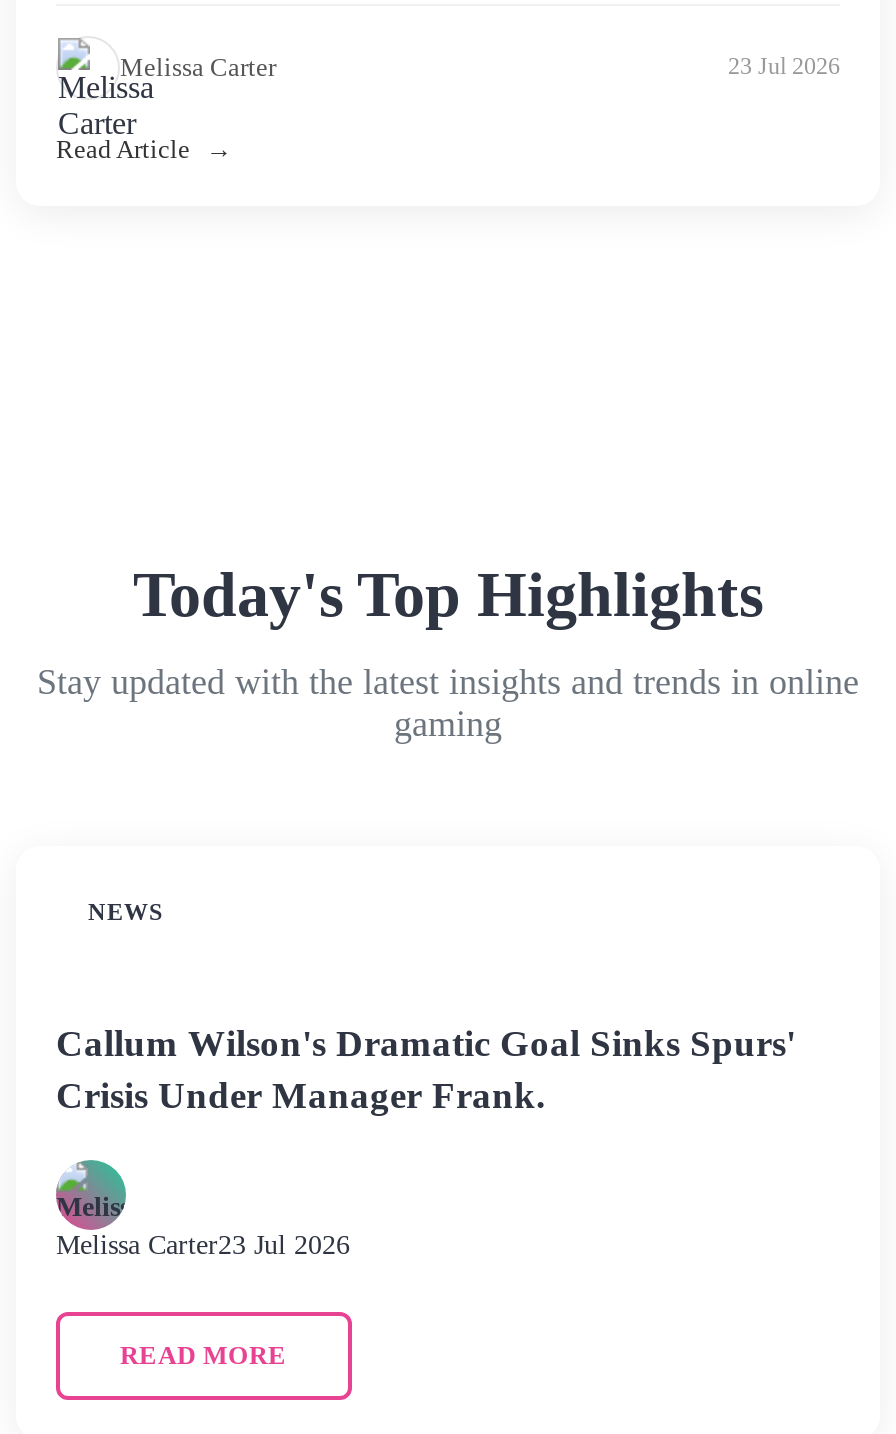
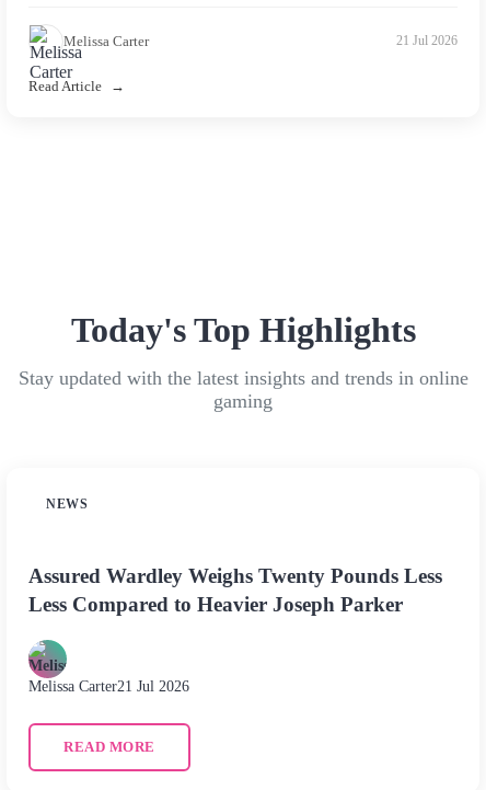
- 23 Jul 2026
+ 21 Jul 2026

- Callum Wilson's Dramatic Goal Sinks Spurs'
- Crisis Under Manager Frank.
+ Assured Wardley Weighs Twenty Pounds Less
+ Less Compared to Heavier Joseph Parker

- Melissa Carter23 Jul 2026
+ Melissa Carter21 Jul 2026
